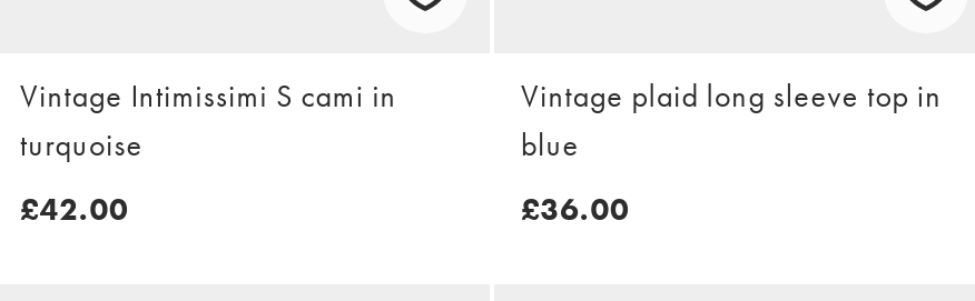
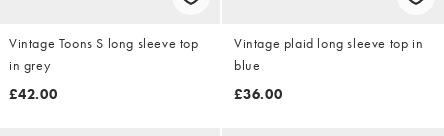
- Vintage Intimissimi S cami in
- turquoise
+ Vintage Toons S long sleeve top
+ in grey
